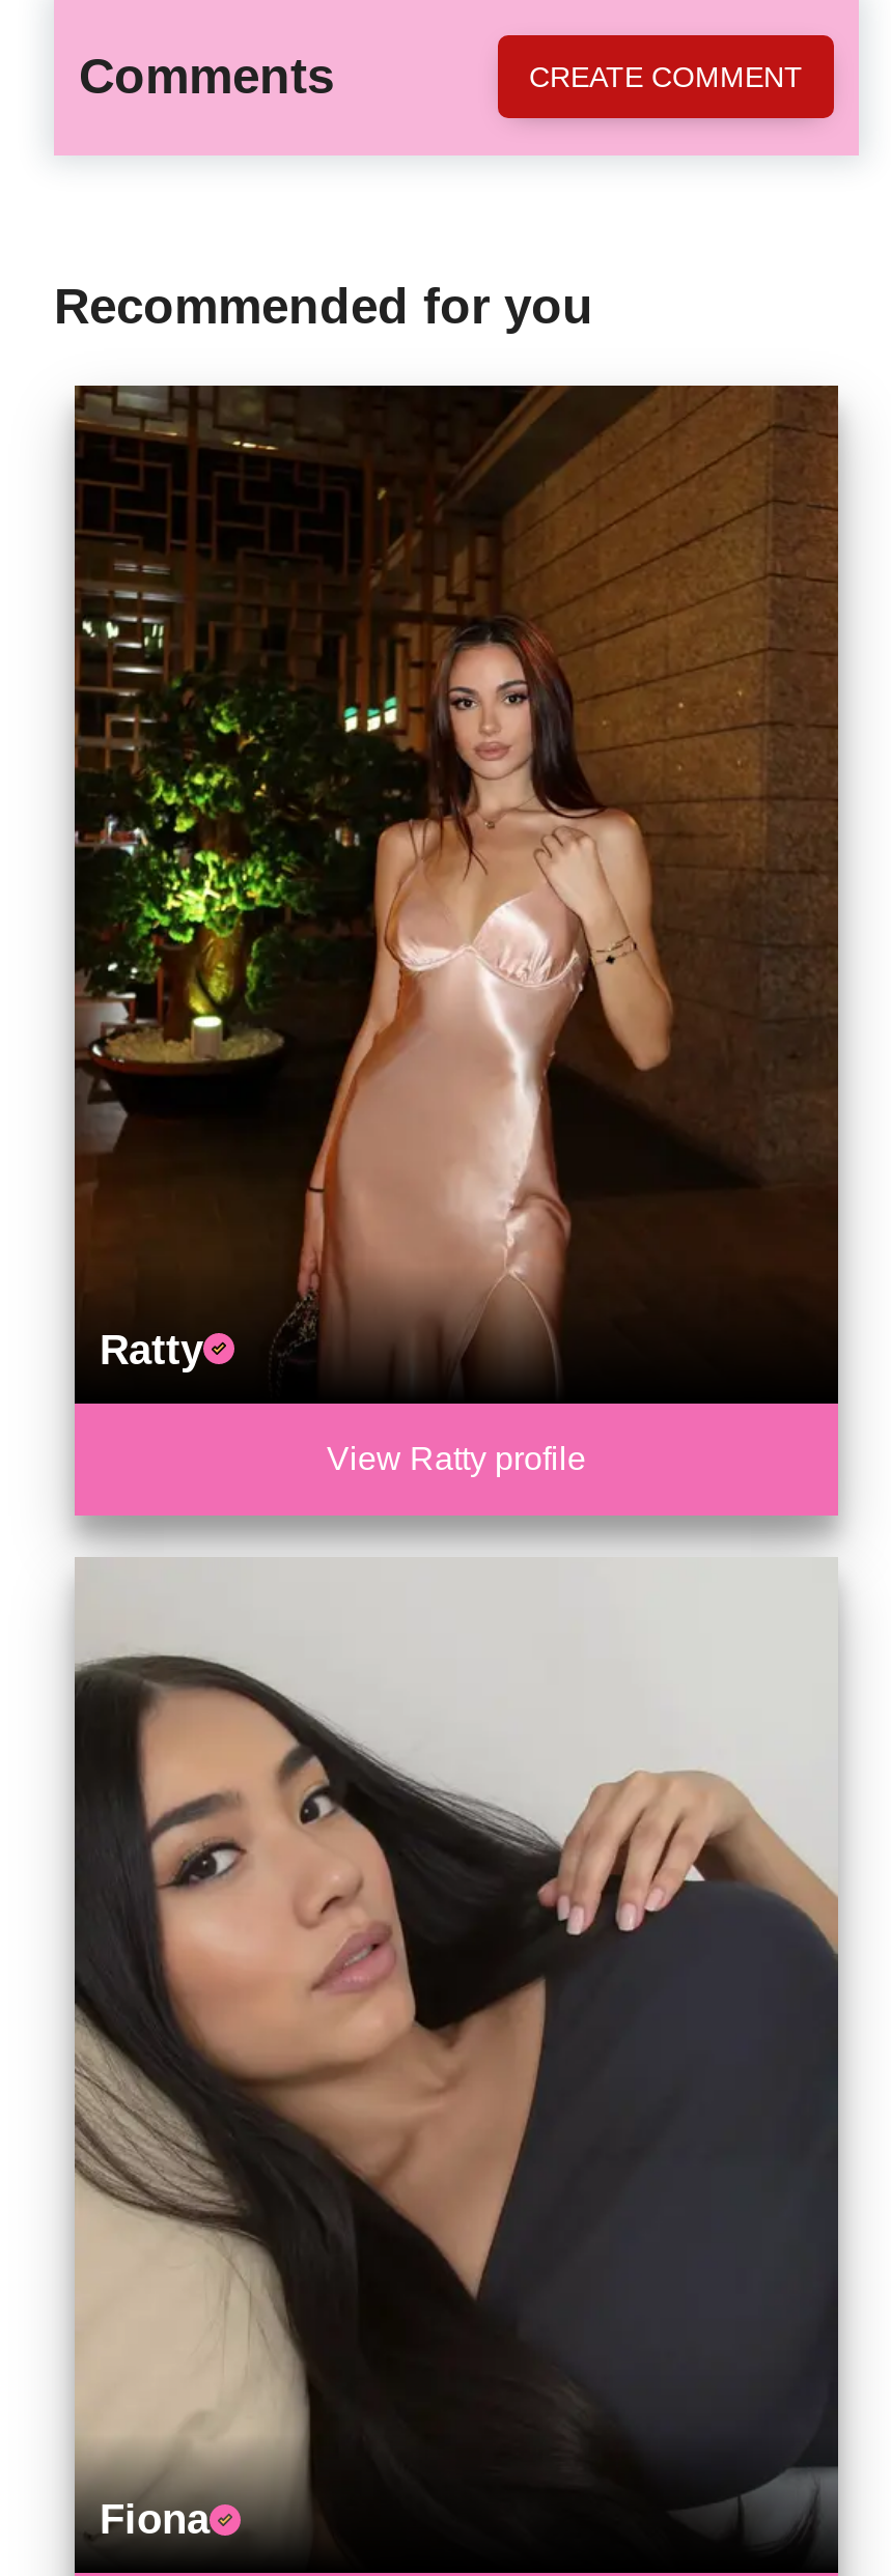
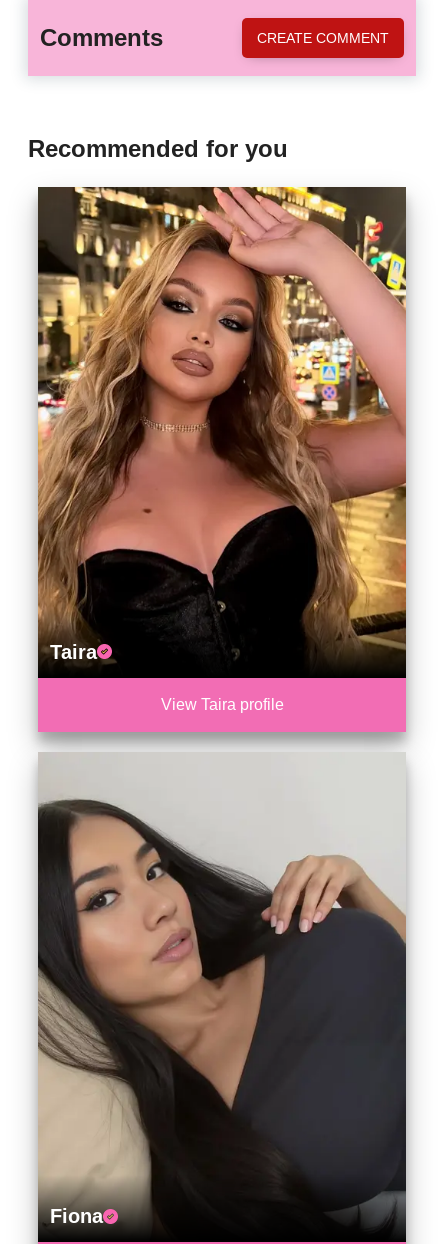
- [image]
- Ratty
+ [image]
+ Taira

- View Ratty profile
+ View Taira profile
